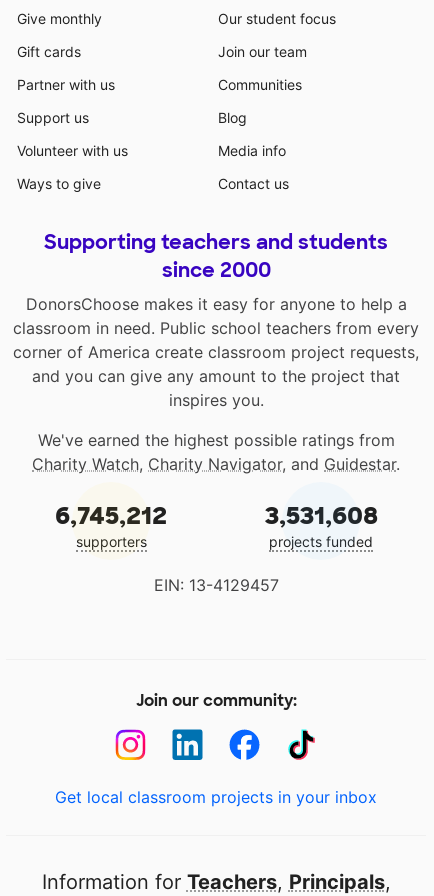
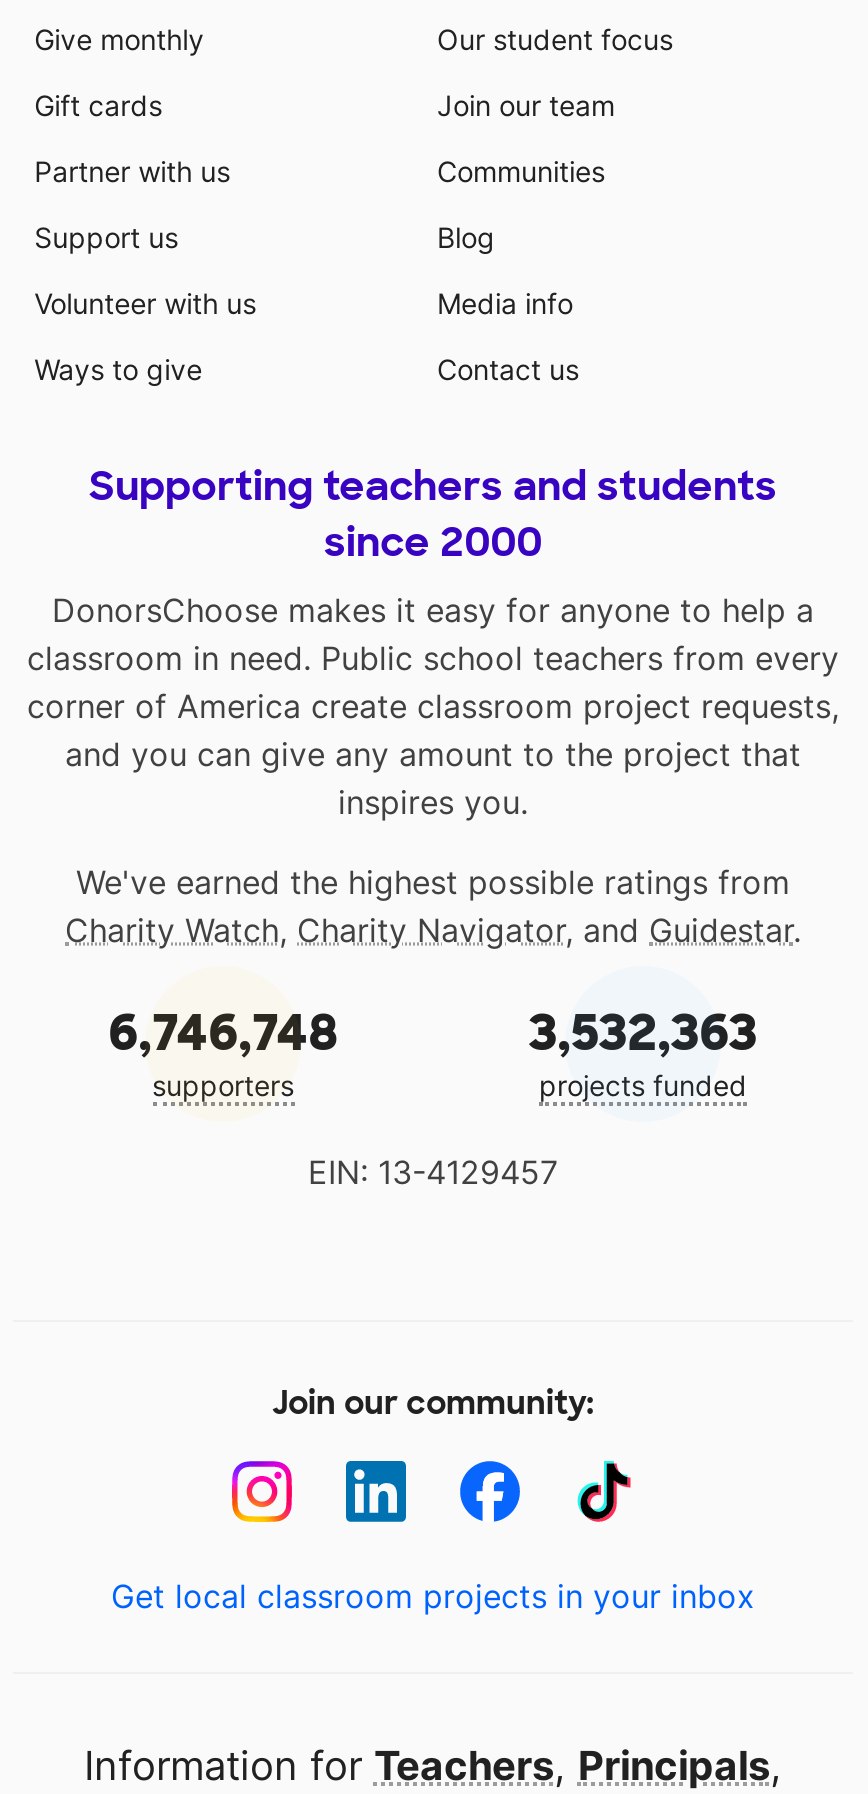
- 6,745,212
+ 6,746,748

- 3,531,608
+ 3,532,363
